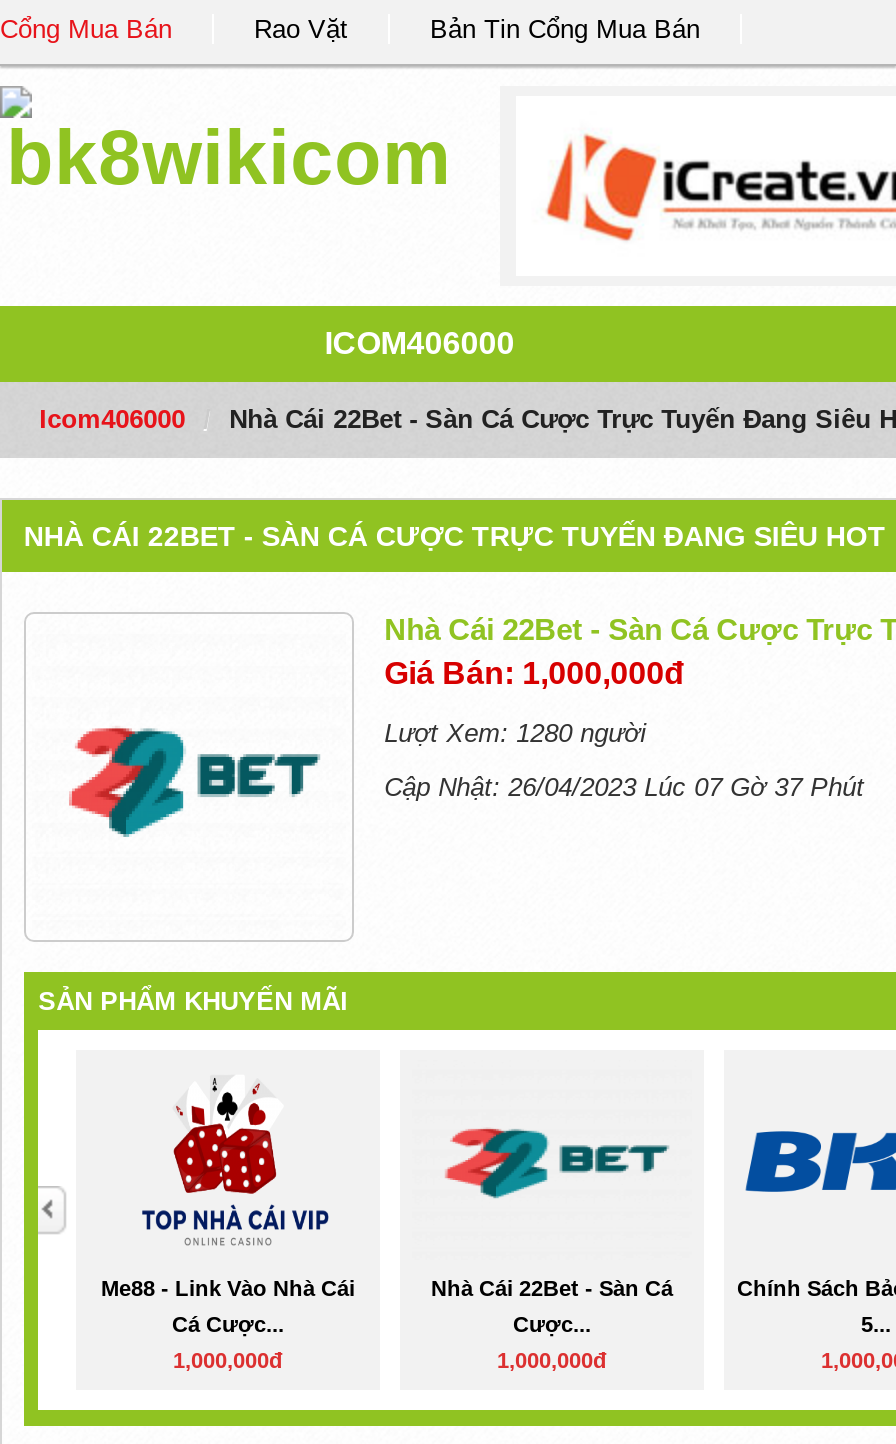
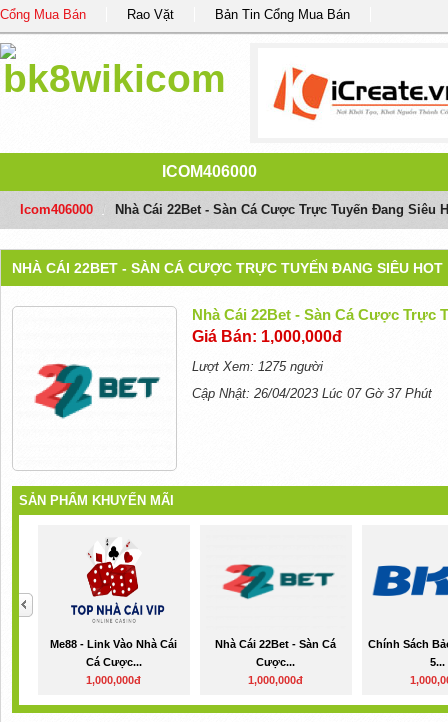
- Lượt Xem: 1280 người
+ Lượt Xem: 1275 người
